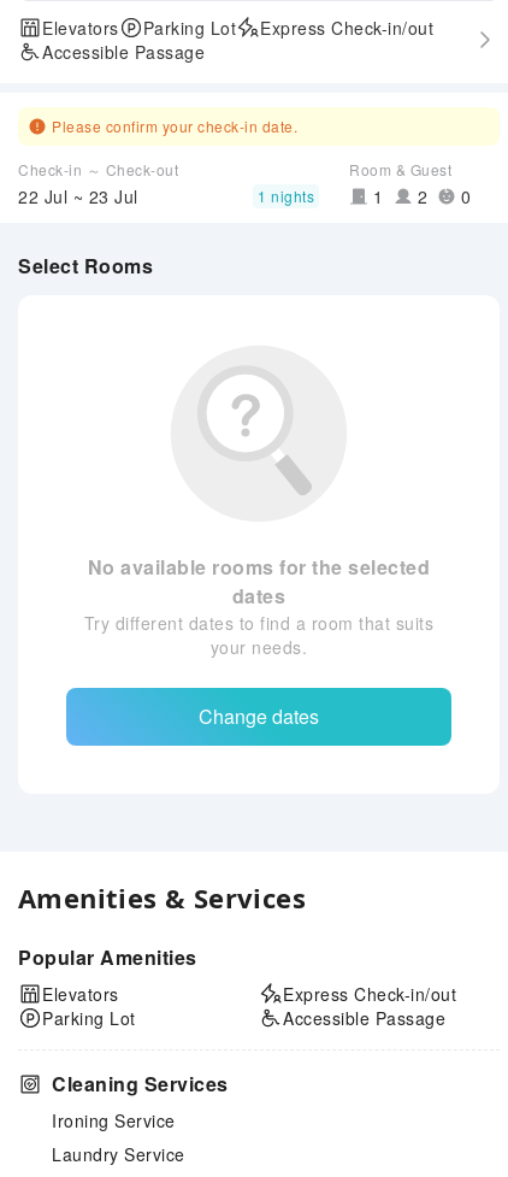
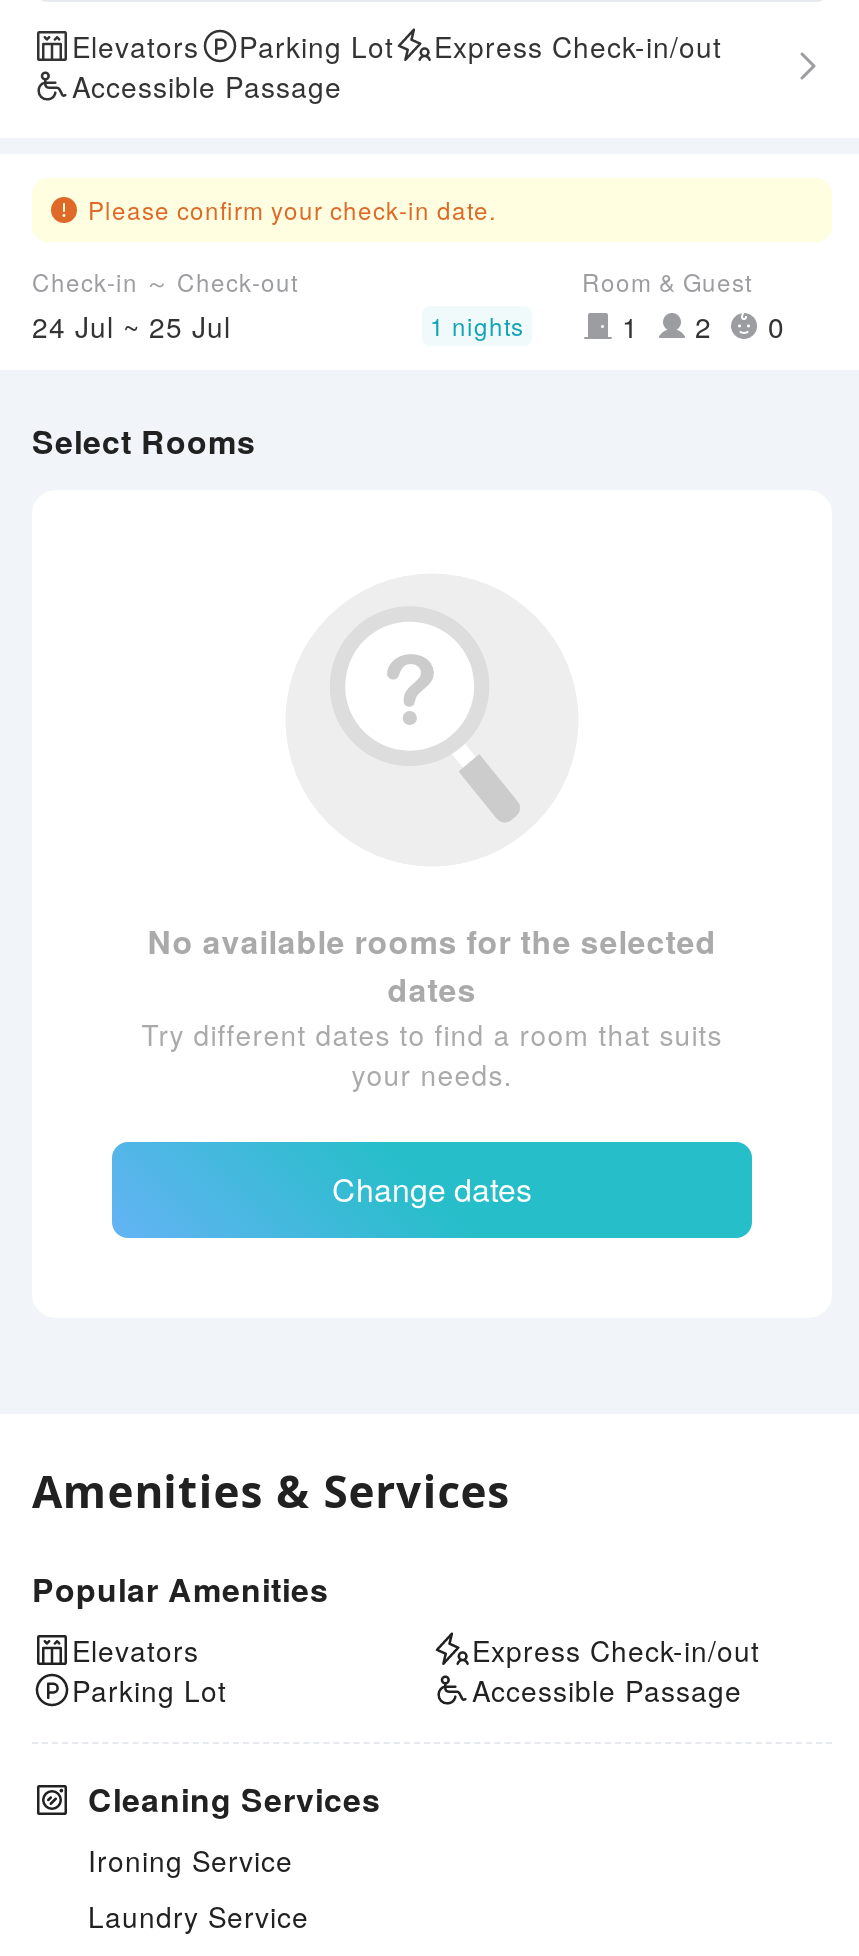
- 22 Jul ~ 23 Jul
+ 24 Jul ~ 25 Jul
